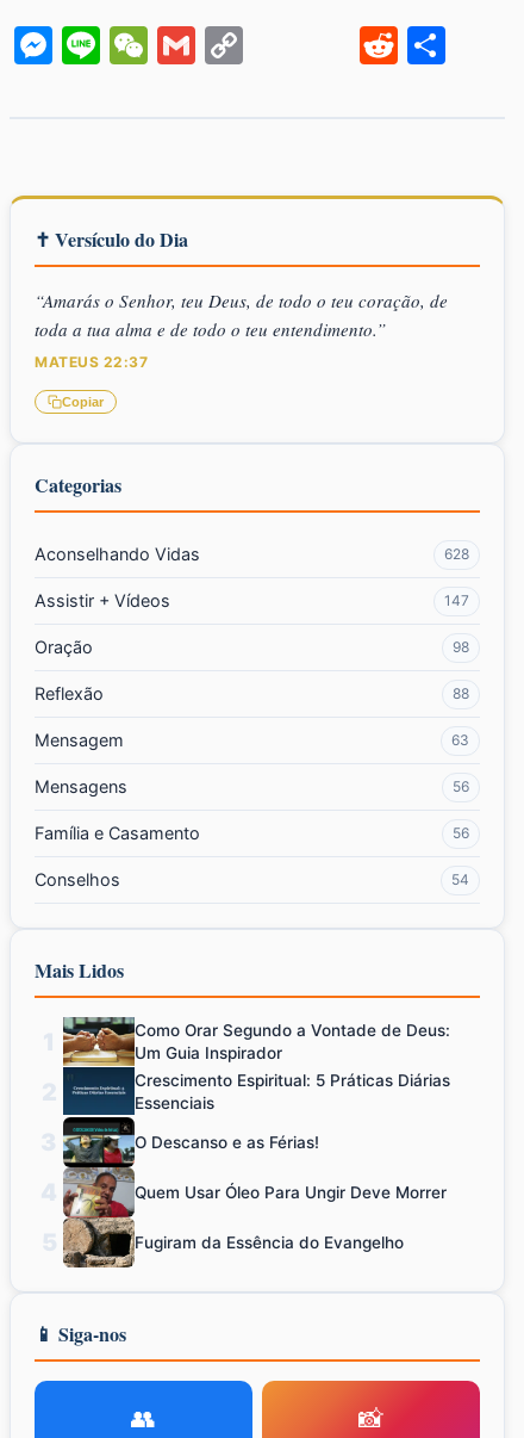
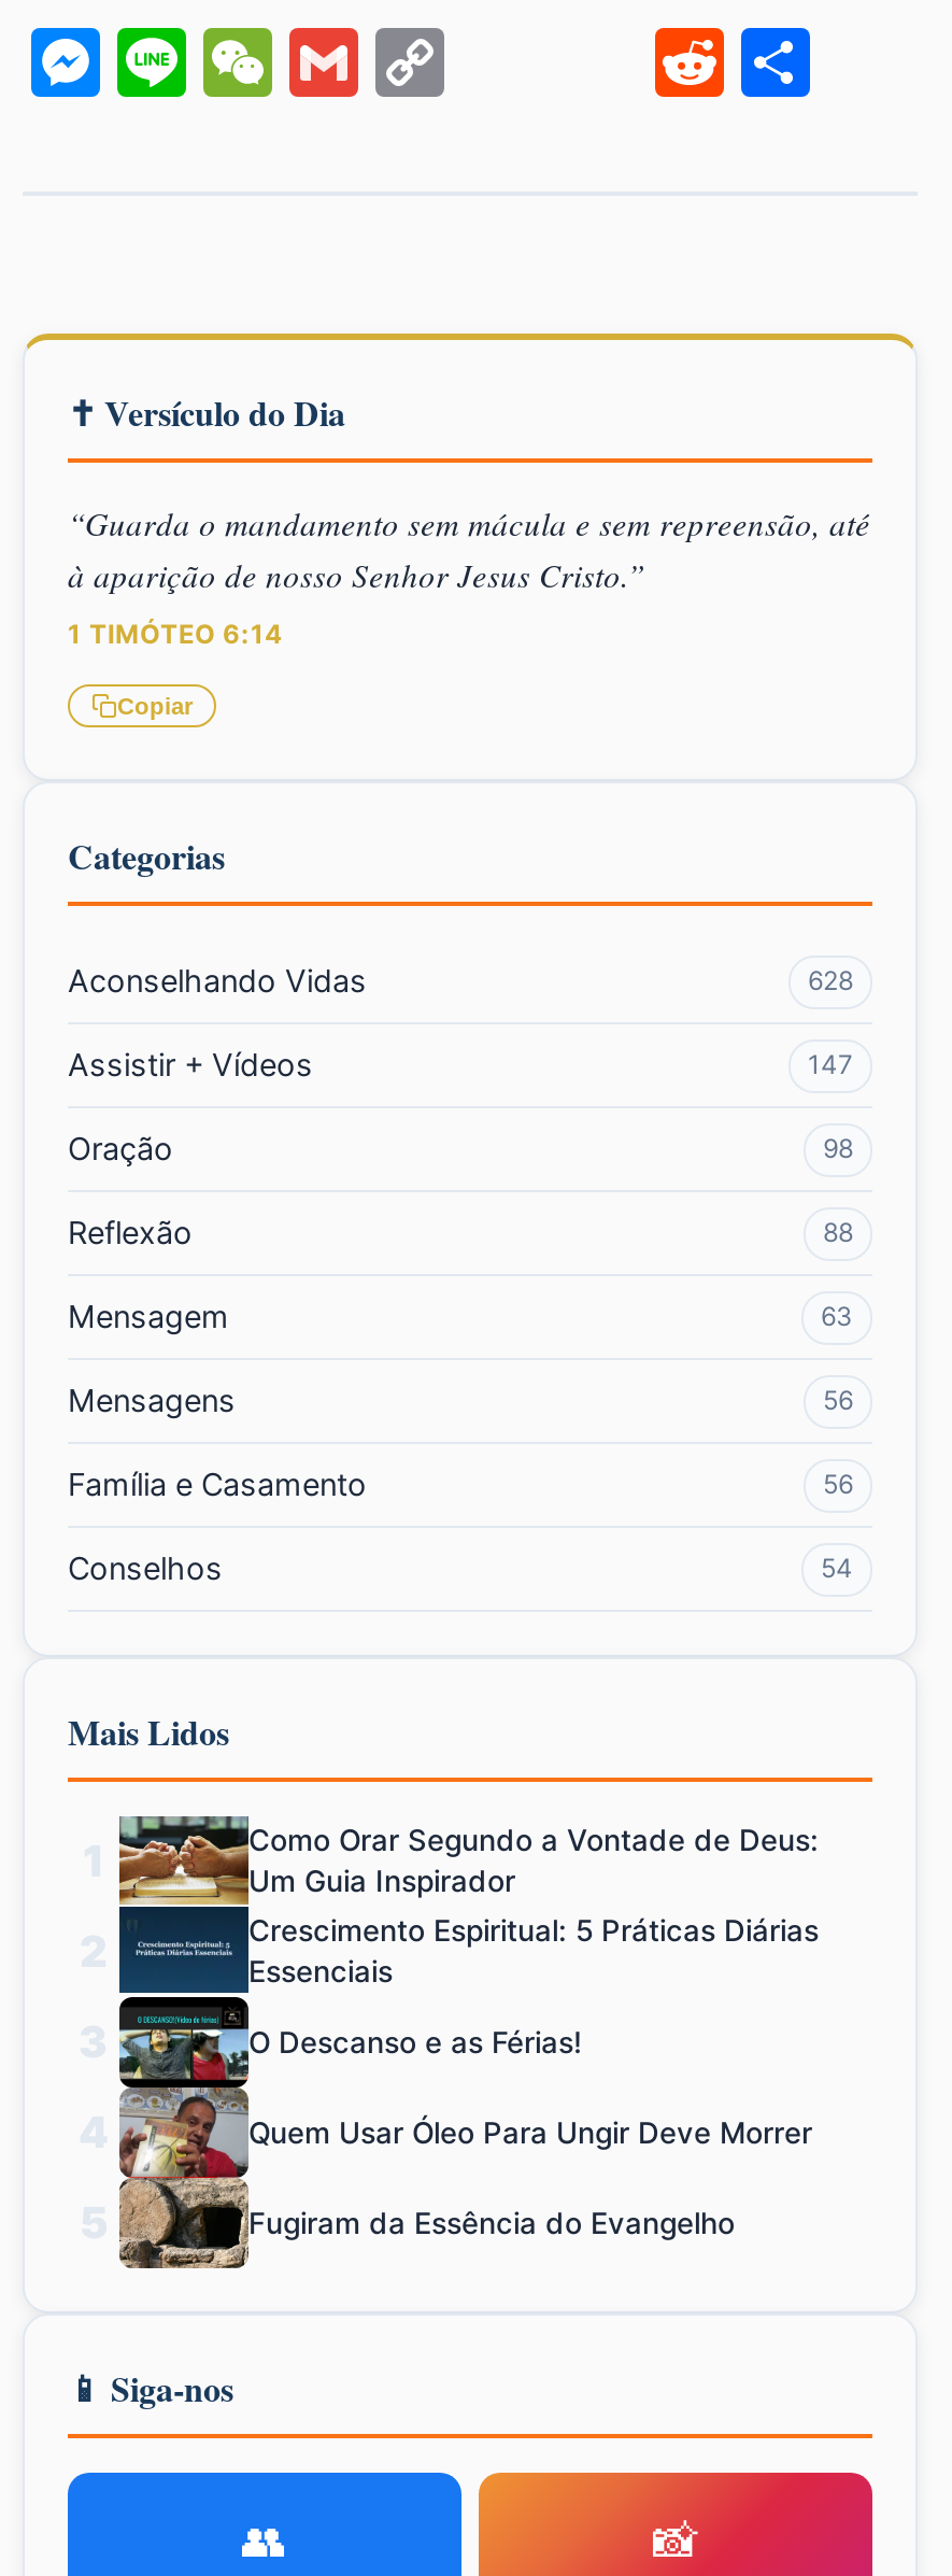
- “Amarás o Senhor, teu Deus, de todo o teu coração, de
- toda a tua alma e de todo o teu entendimento.”
+ “Guarda o mandamento sem mácula e sem repreensão, até
+ à aparição de nosso Senhor Jesus Cristo.”

- MATEUS 22:37
+ 1 TIMÓTEO 6:14
